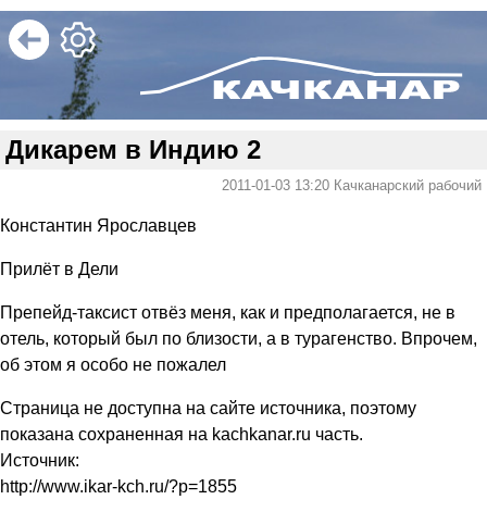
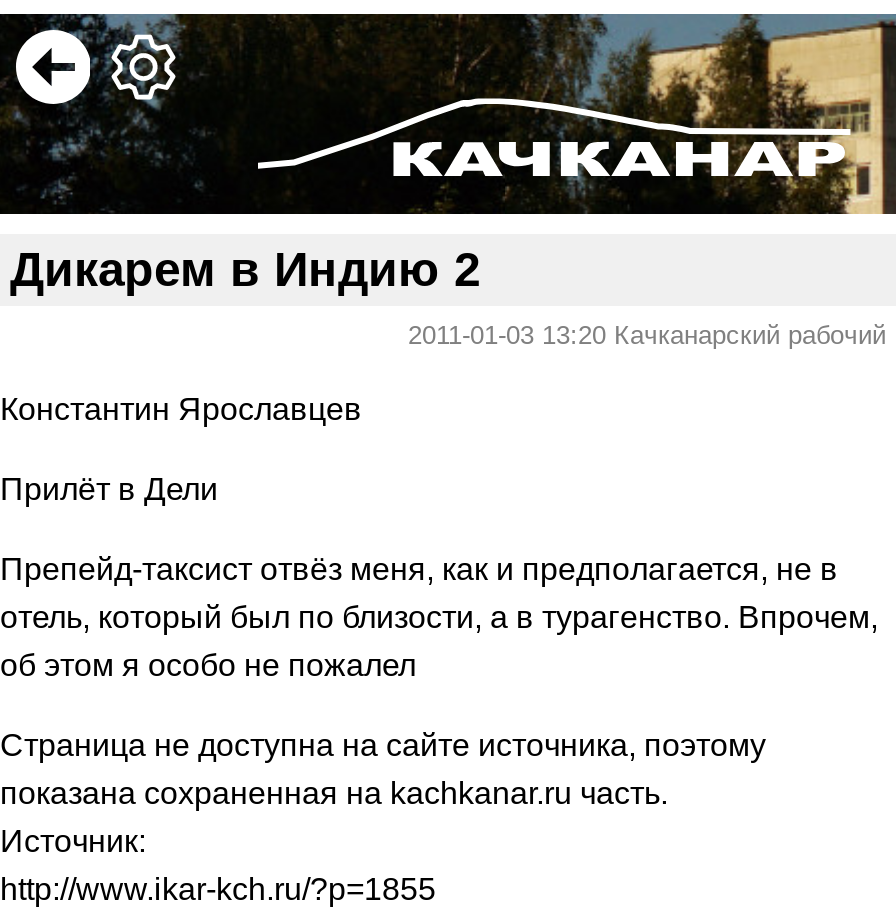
- [image]
+ [image]
